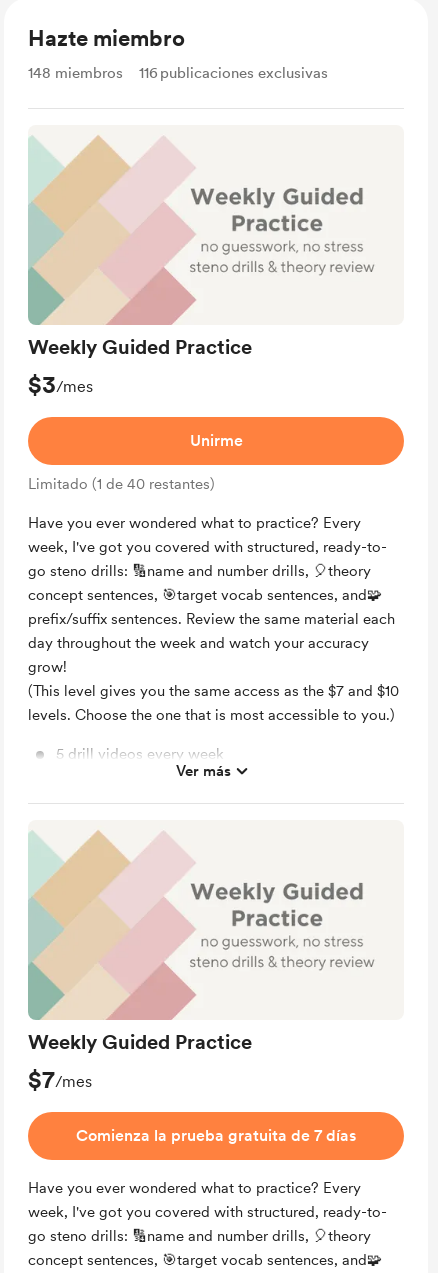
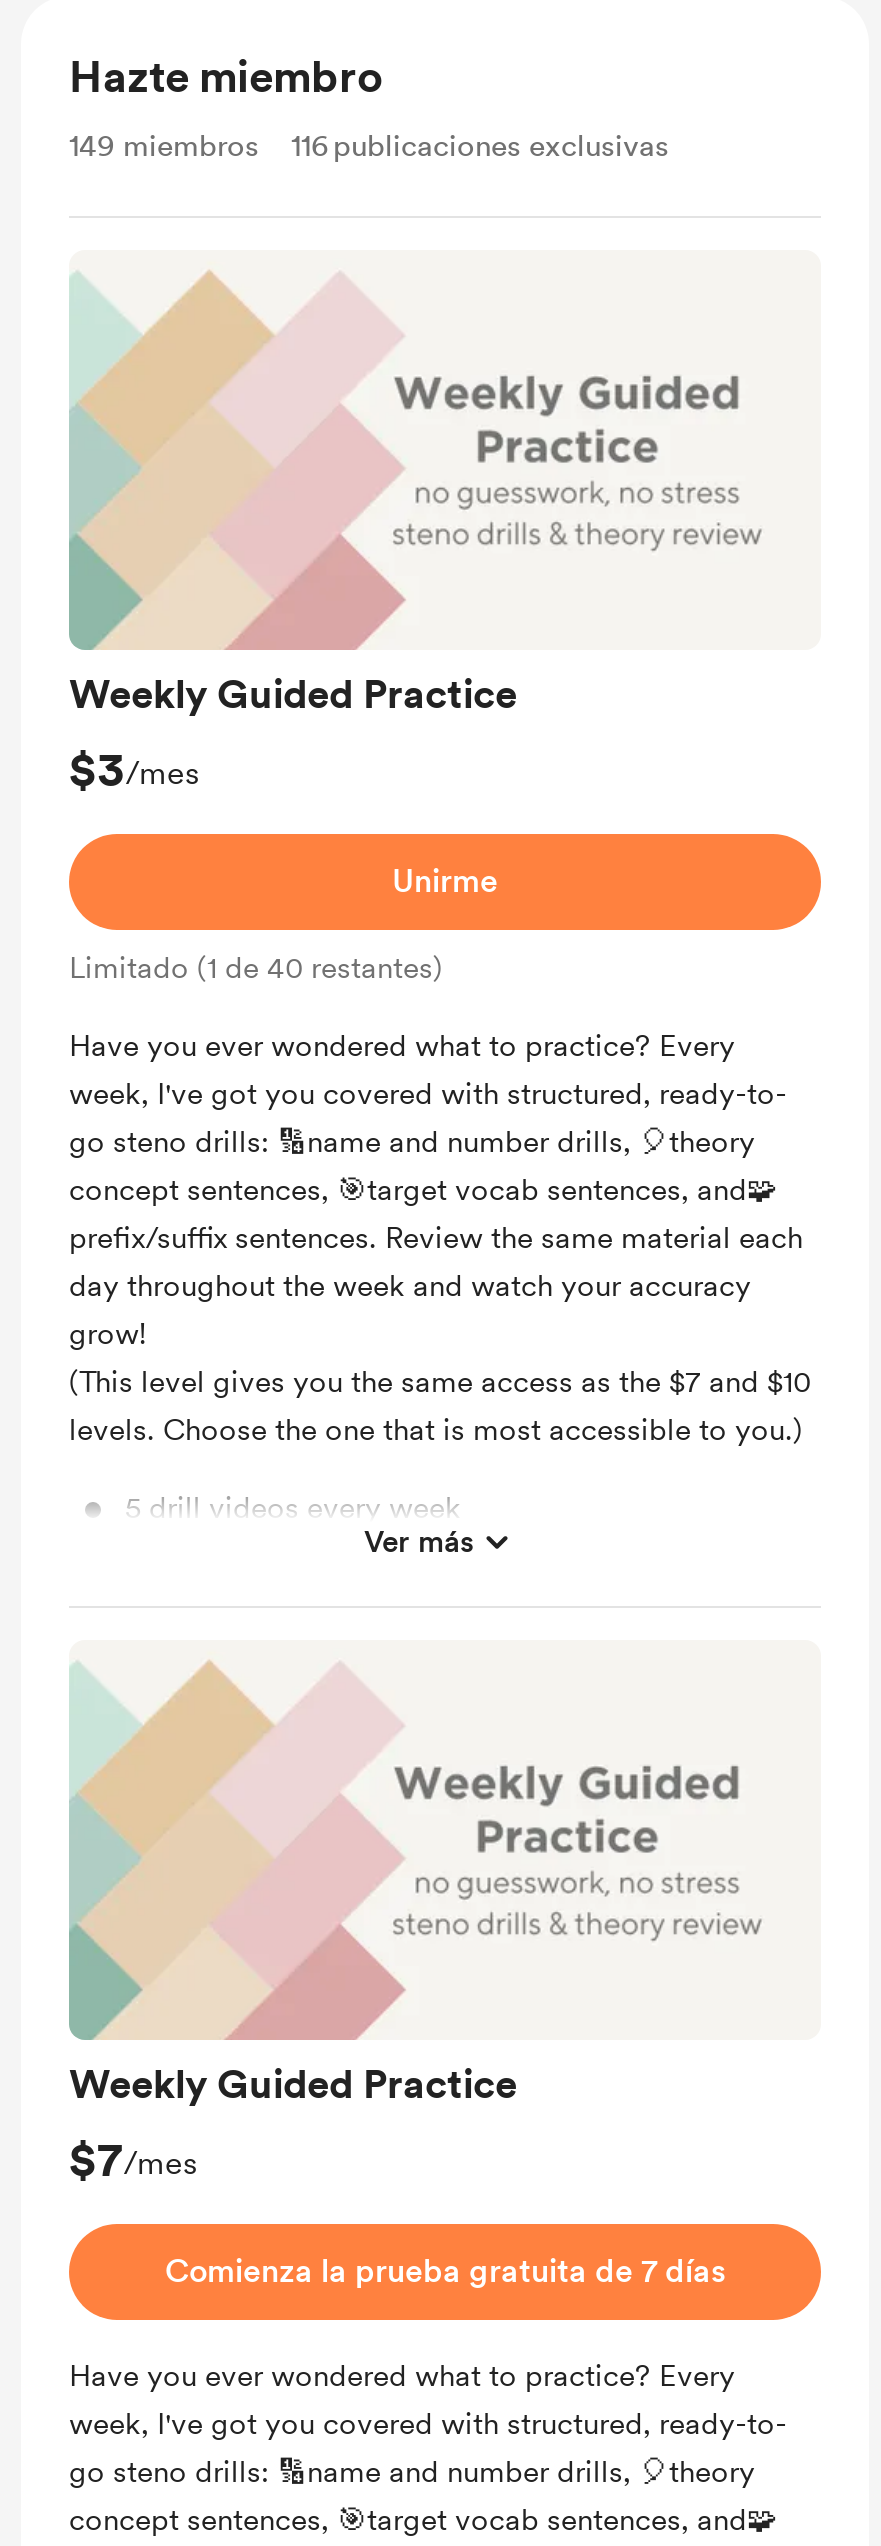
- 148 miembros 116 publicaciones exclusivas
+ 149 miembros 116 publicaciones exclusivas
